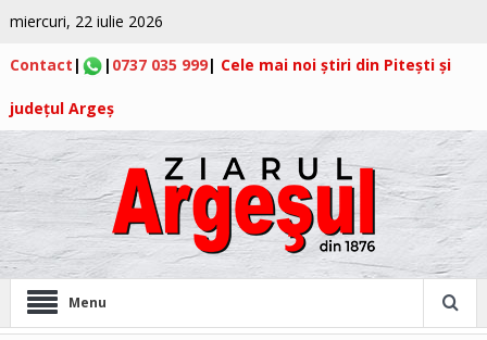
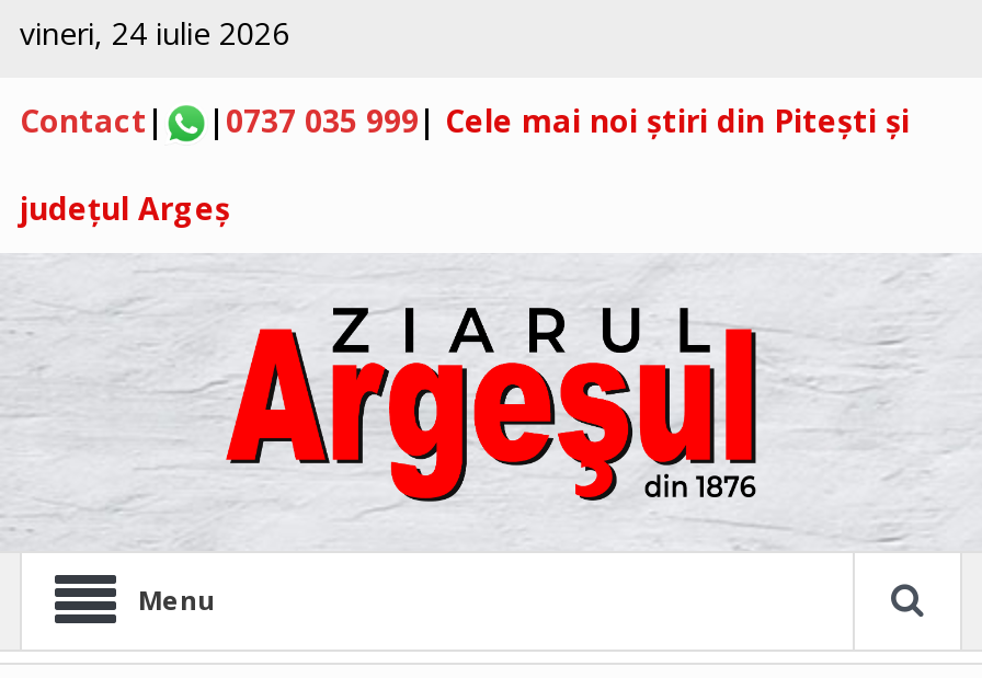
- miercuri, 22 iulie 2026
+ vineri, 24 iulie 2026
